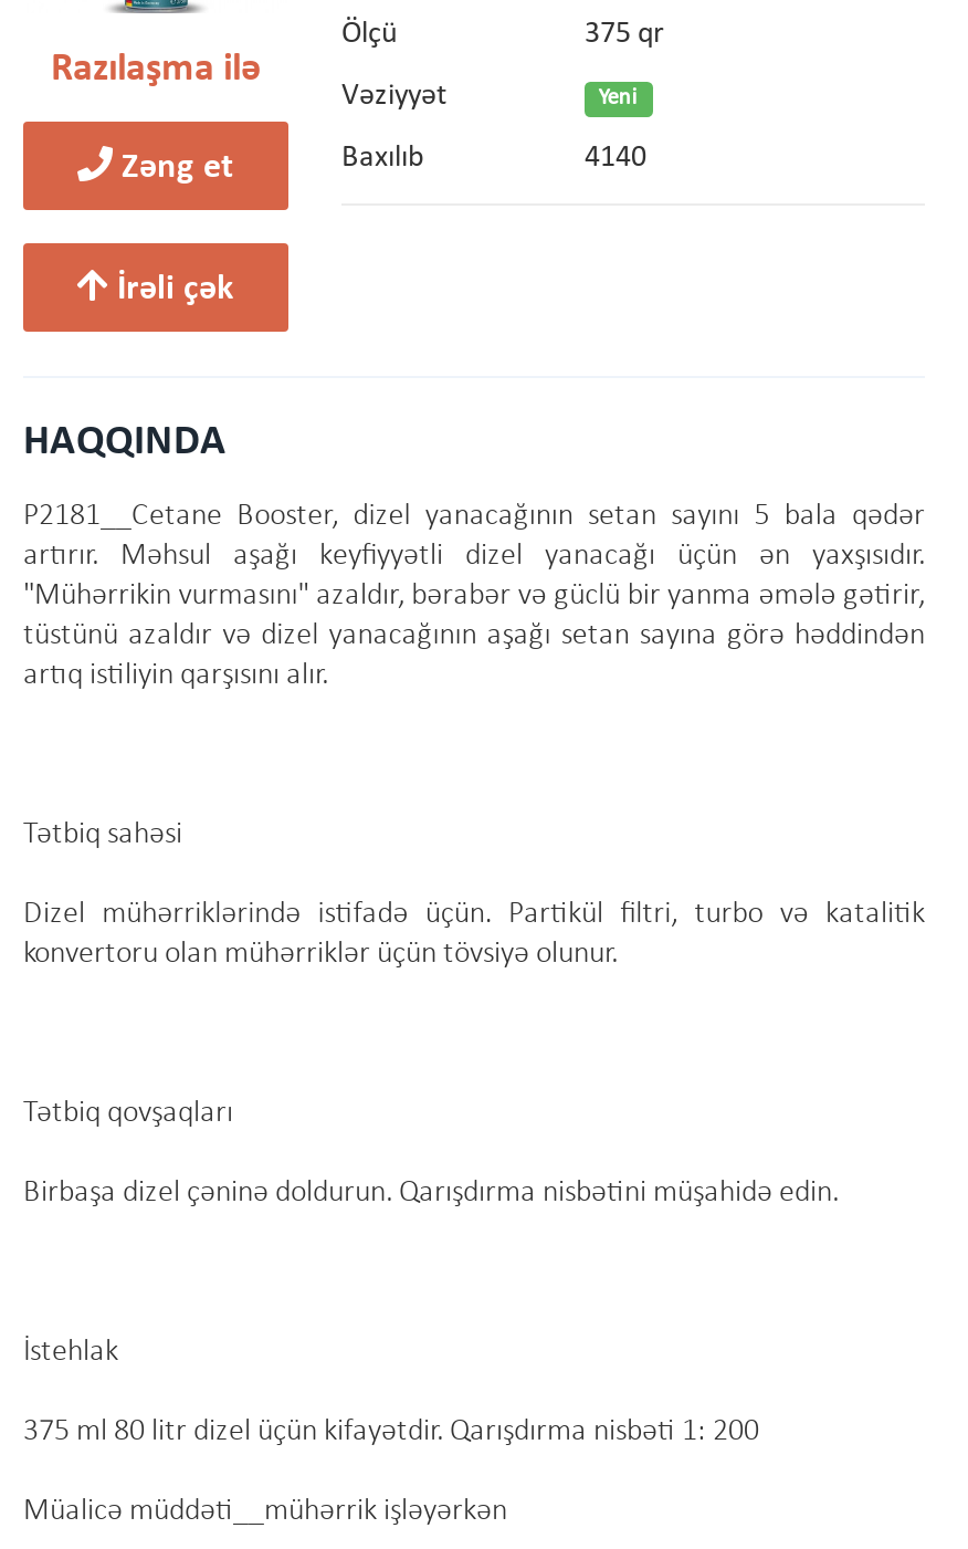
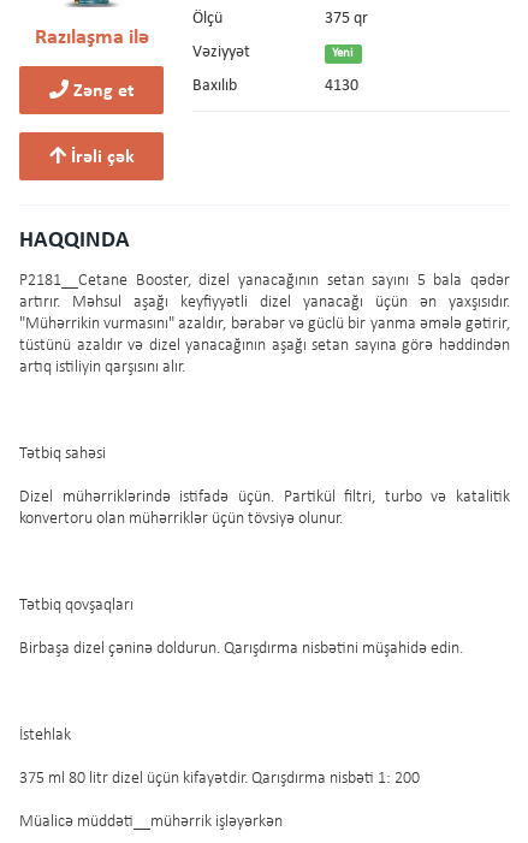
- 4140
+ 4130
